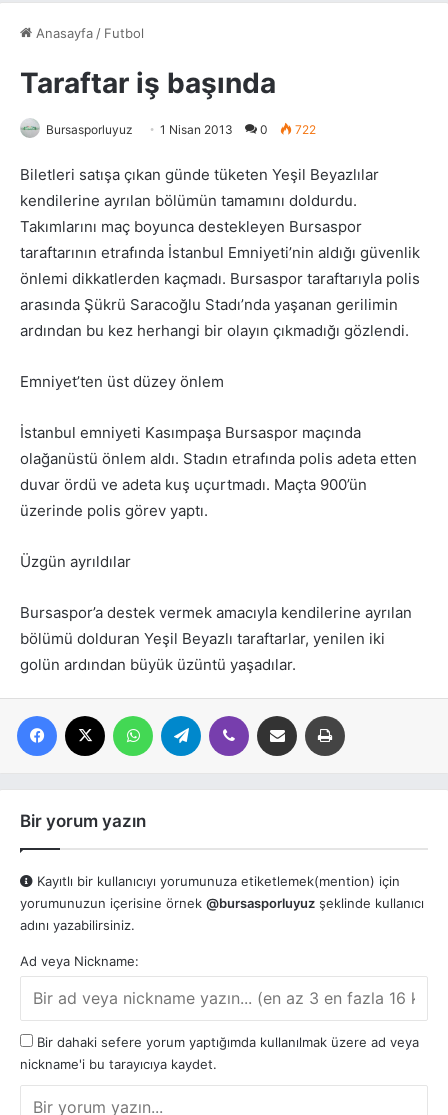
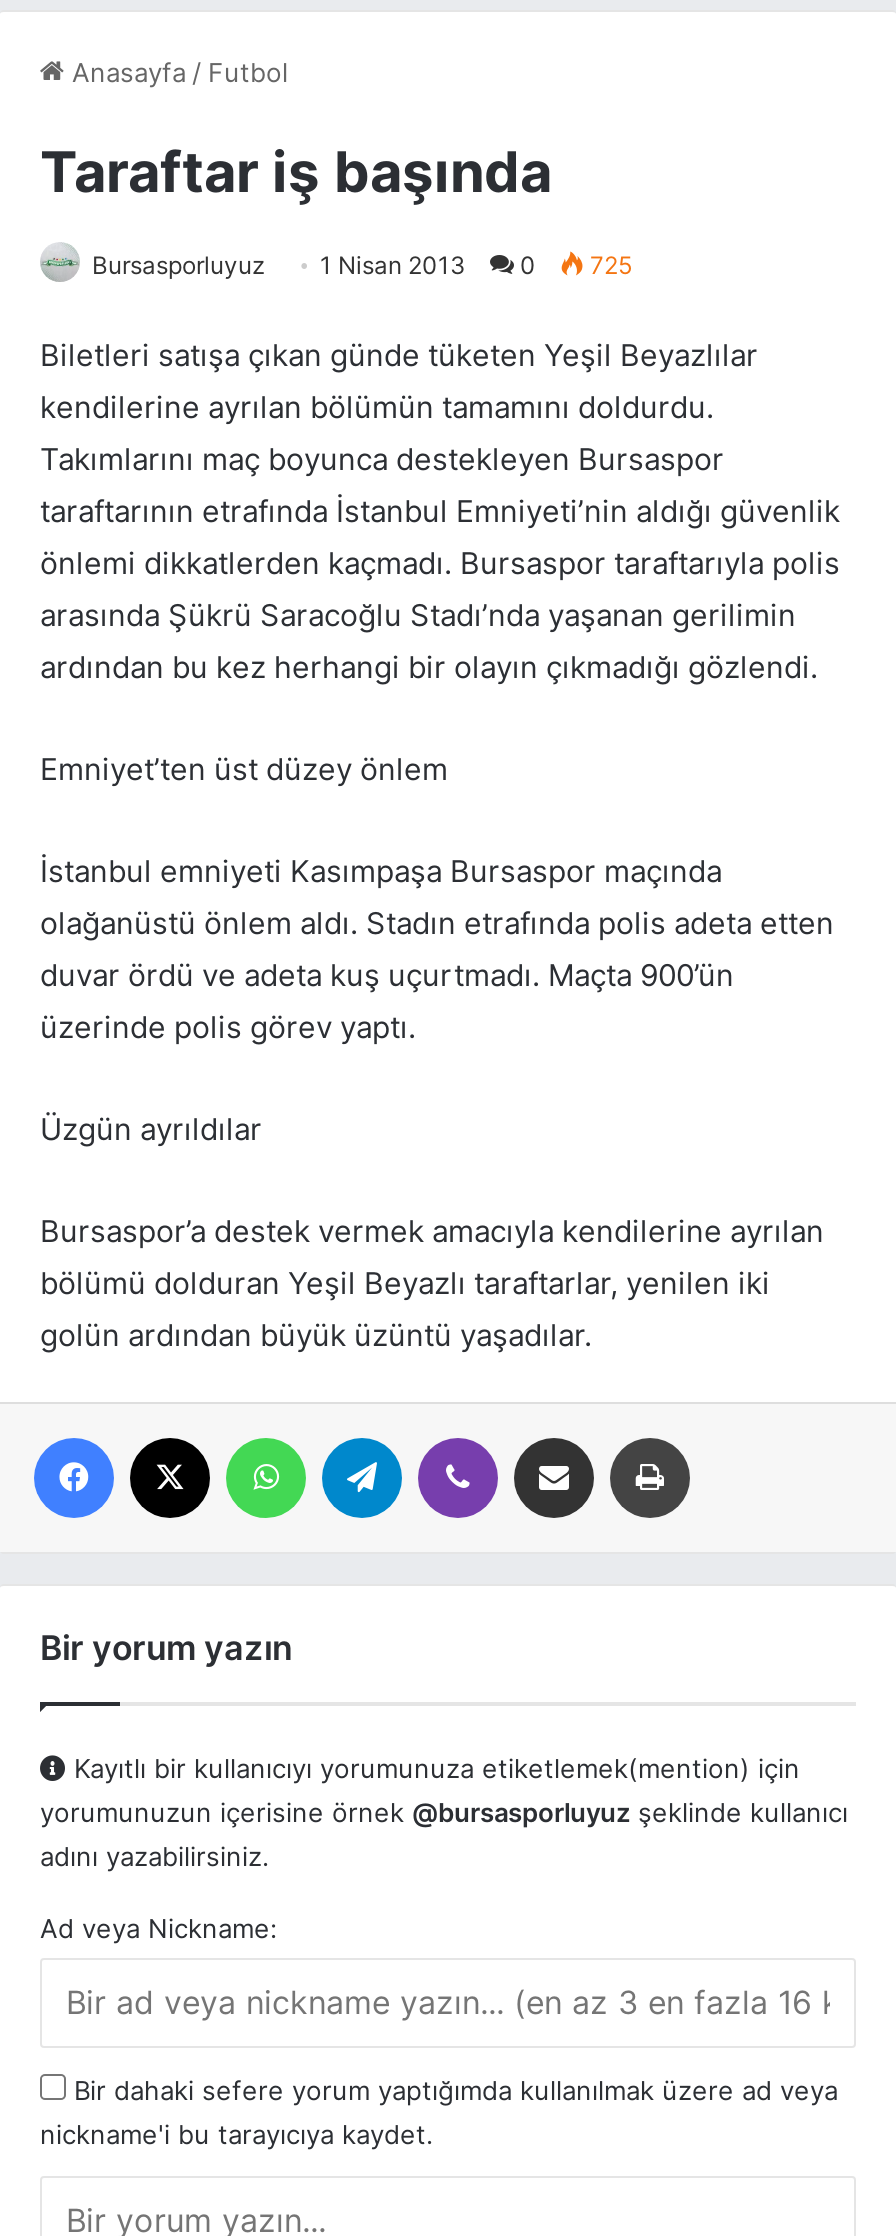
- Bursasporluyuz 1 Nisan 2013 0 722
+ Bursasporluyuz 1 Nisan 2013 0 725
